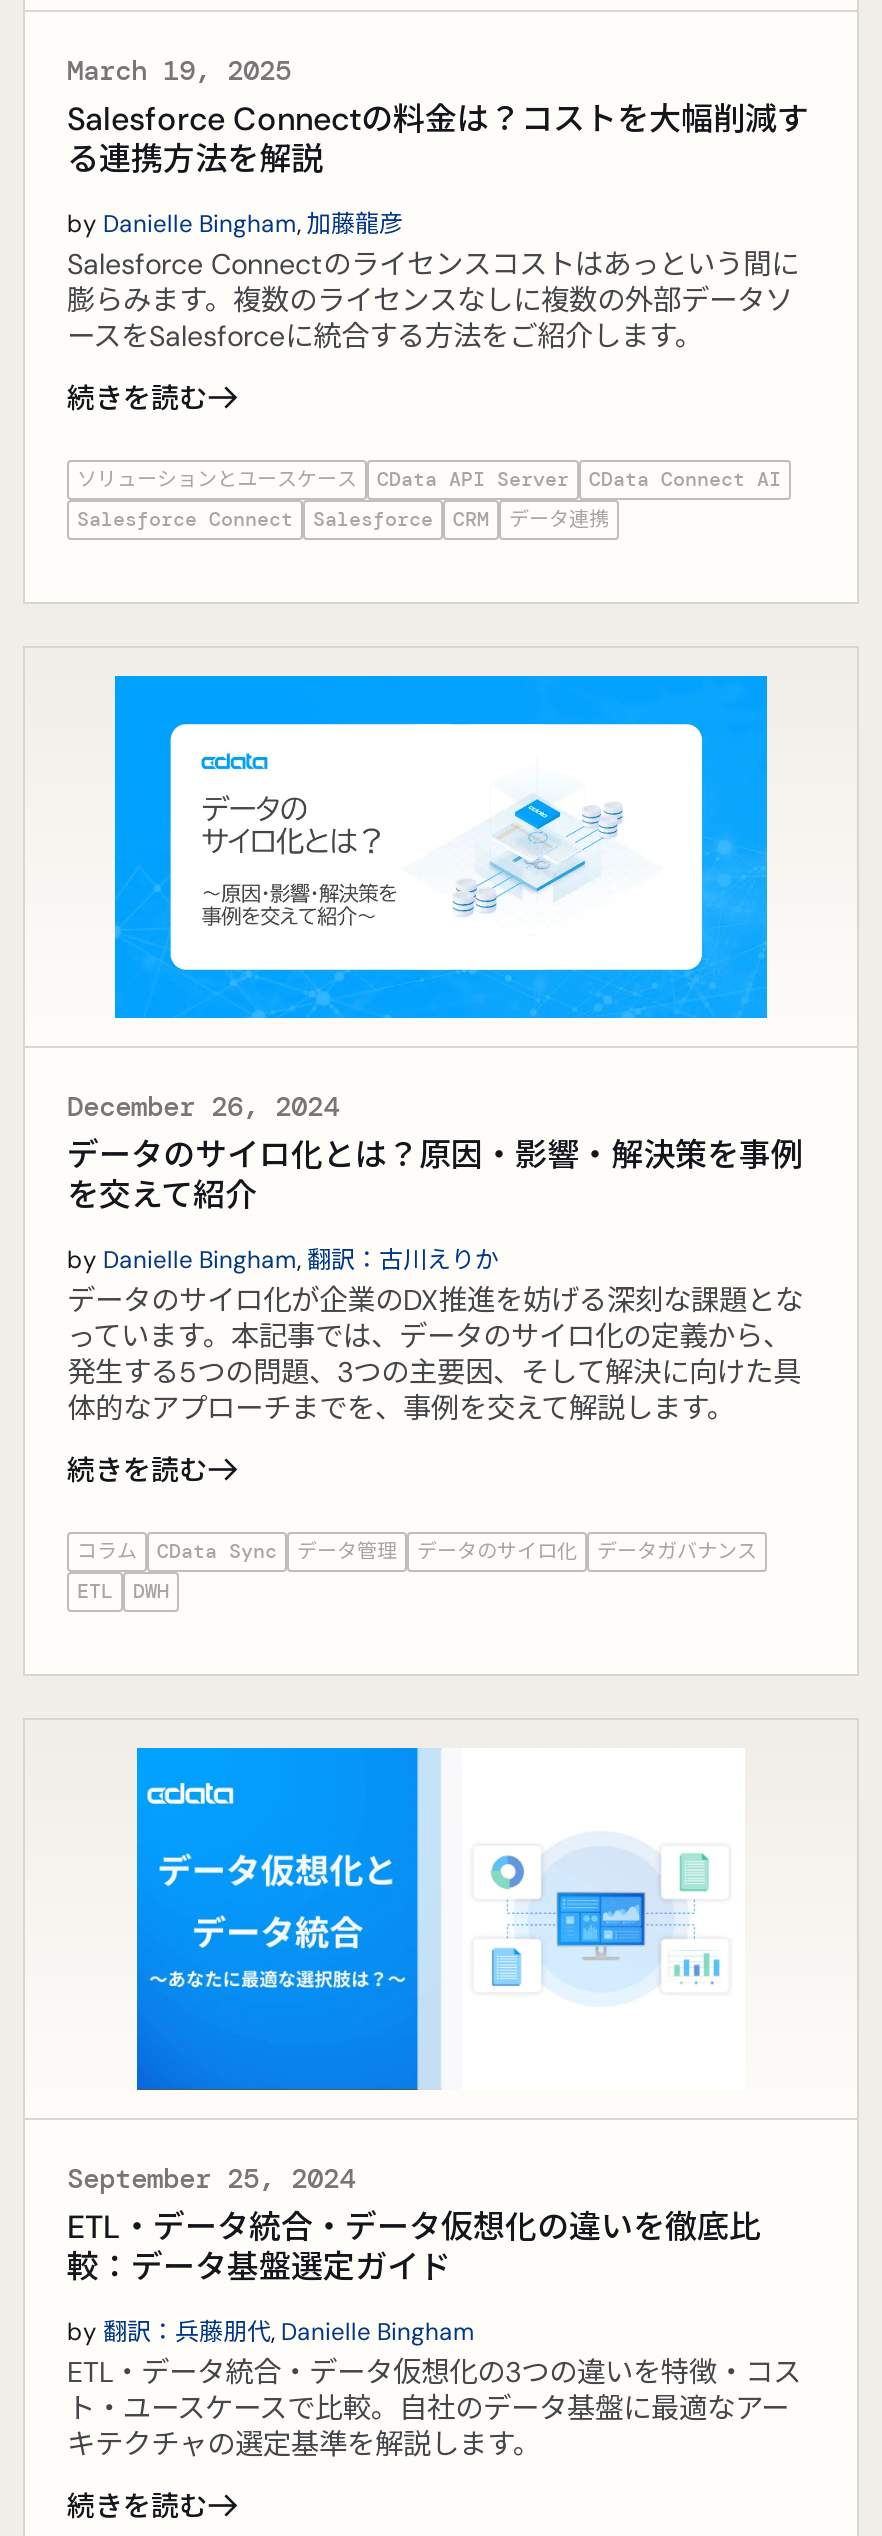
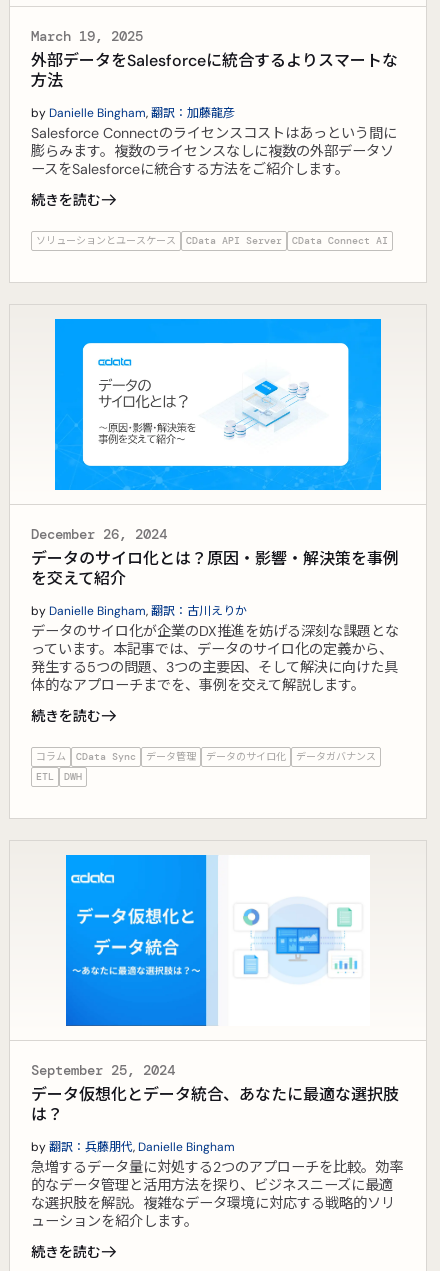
- Salesforce Connectの料金は？コストを大幅削減す
- る連携方法を解説
+ 外部データをSalesforceに統合するよりスマートな
+ 方法

- by Danielle Bingham,加藤龍彦
+ by Danielle Bingham,翻訳：加藤龍彦

- Salesforce Connect
- Salesforce
- CRM
- データ連携

moved up: [image]

moved up: [image] | December 26, 2024 | データのサイロ化とは？原因・影響・解決策を事例 | ... | DWH | September 25, 2024

- ETL・データ統合・データ仮想化の違いを徹底比
- 較：データ基盤選定ガイド
+ データ仮想化とデータ統合、あなたに最適な選択肢
+ は？

moved up: by翻訳：兵藤朋代, Danielle Bingham

- ETL・データ統合・データ仮想化の3つの違いを特徴・コス
- ト・ユースケースで比較。自社のデータ基盤に最適なアー
- キテクチャの選定基準を解説します。
+ 急増するデータ量に対処する2つのアプローチを比較。効率
+ 的なデータ管理と活用方法を探り、ビジネスニーズに最適
+ な選択肢を解説。複雑なデータ環境に対応する戦略的ソリ
+ ューションを紹介します。
